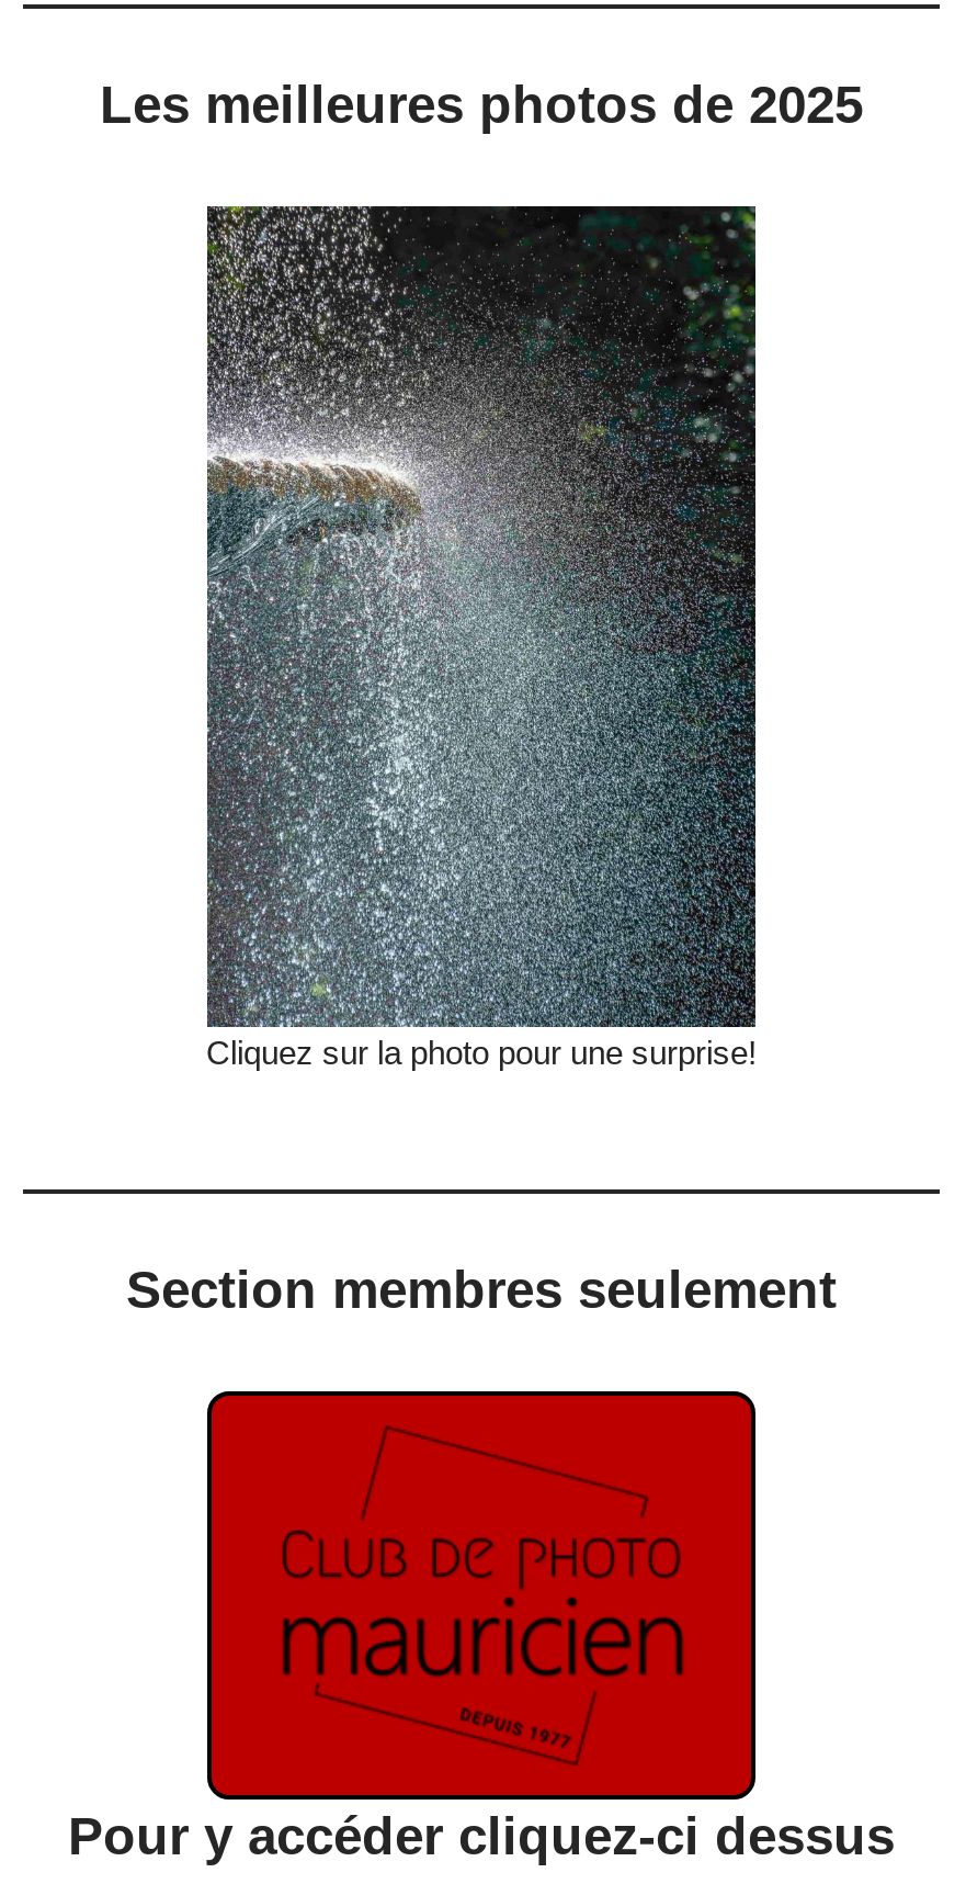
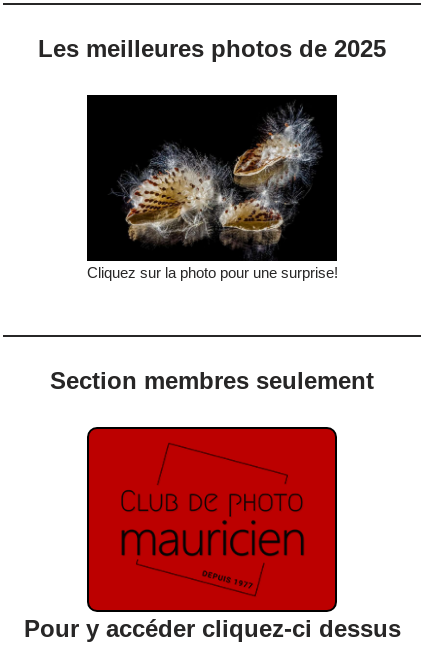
- [image]
+ [image]
